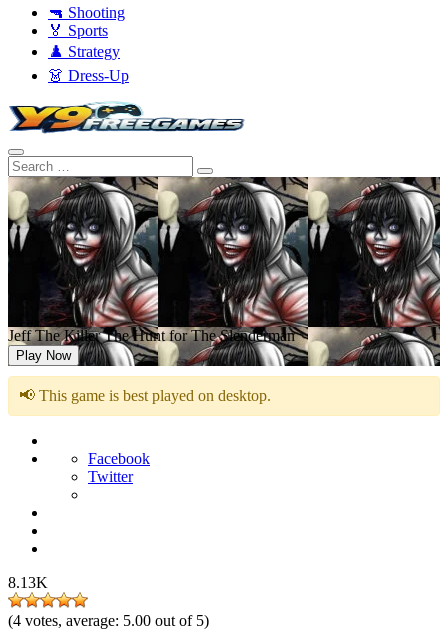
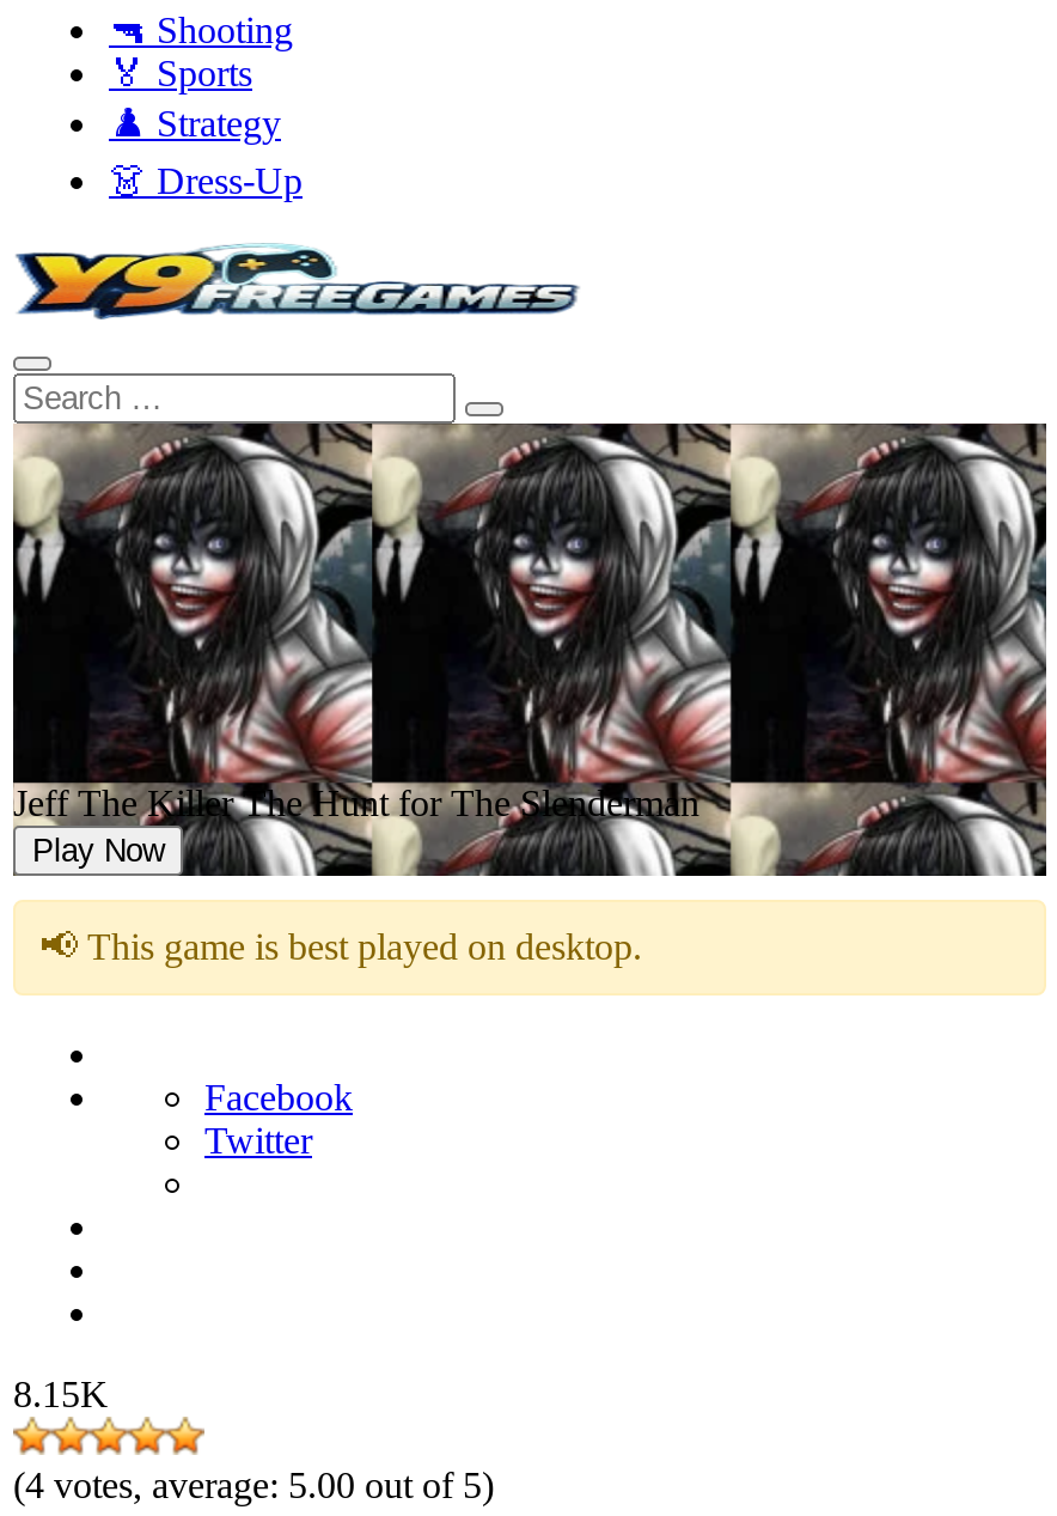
- 8.13K
+ 8.15K
